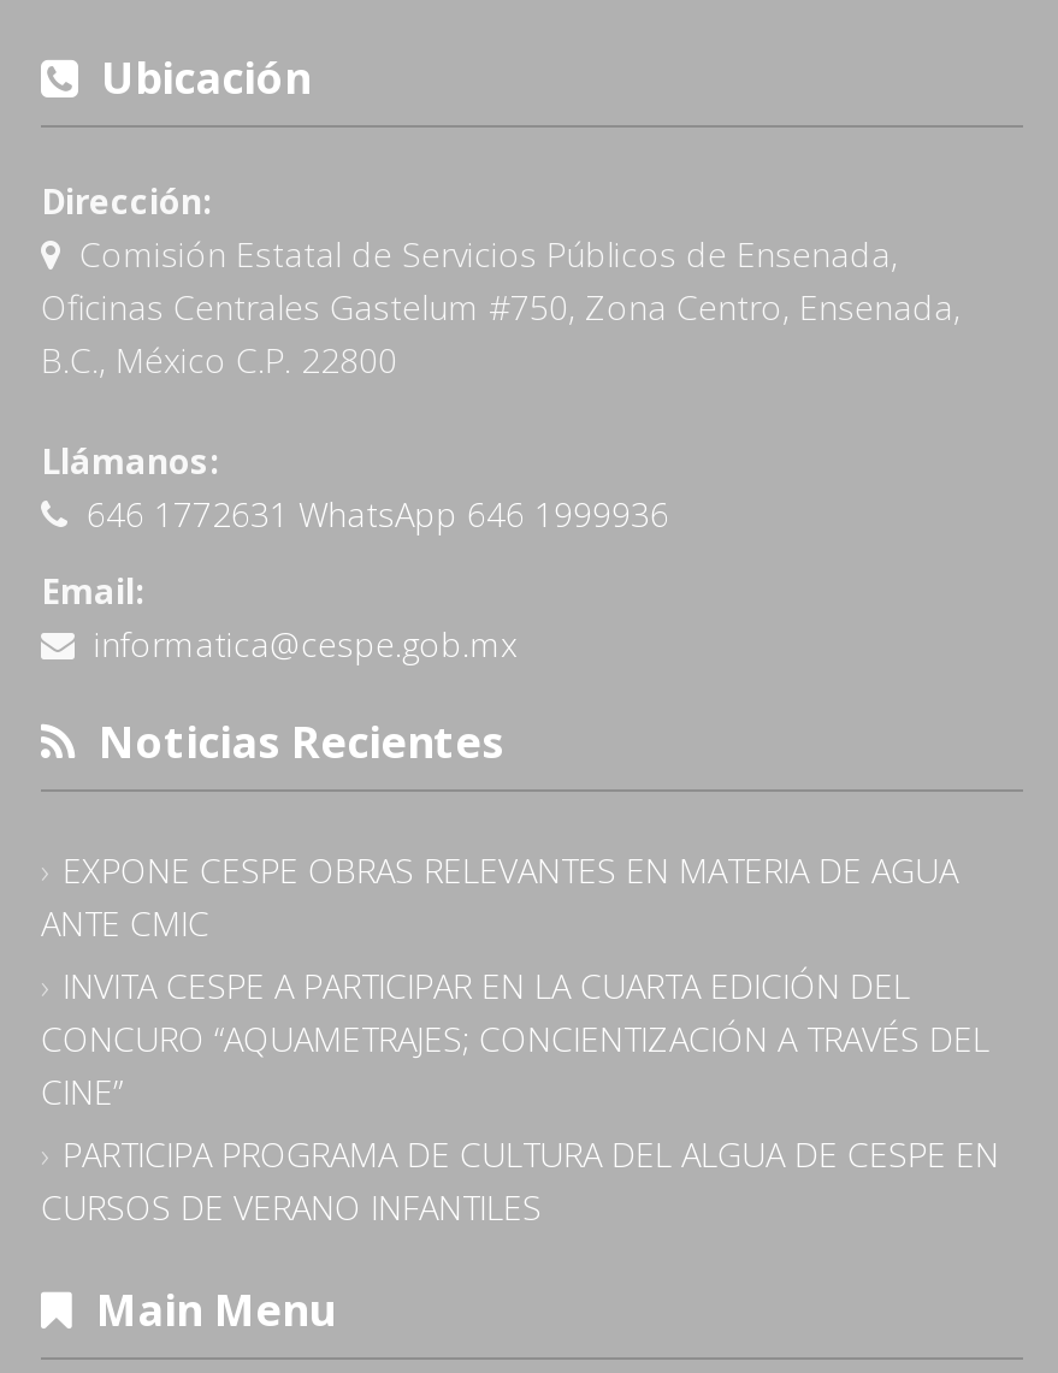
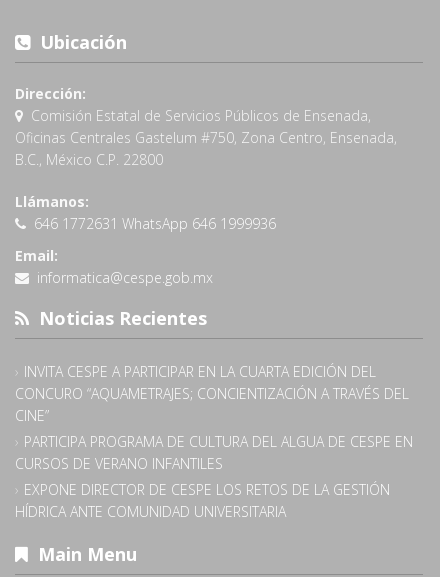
- EXPONE CESPE OBRAS RELEVANTES EN MATERIA DE AGUA
- ANTE CMIC

moved up: INVITA CESPE A PARTICIPAR EN LA CUARTA EDICIÓN DEL | CONCURO “AQUAMETRAJES; CONCIENTIZACIÓN A TRAVÉS DEL | CINE” | PARTICIPA PROGRAMA DE CULTURA DEL ALGUA DE CESPE EN | CURSOS DE VERANO INFANTILES

+ EXPONE DIRECTOR DE CESPE LOS RETOS DE LA GESTIÓN
+ HÍDRICA ANTE COMUNIDAD UNIVERSITARIA
